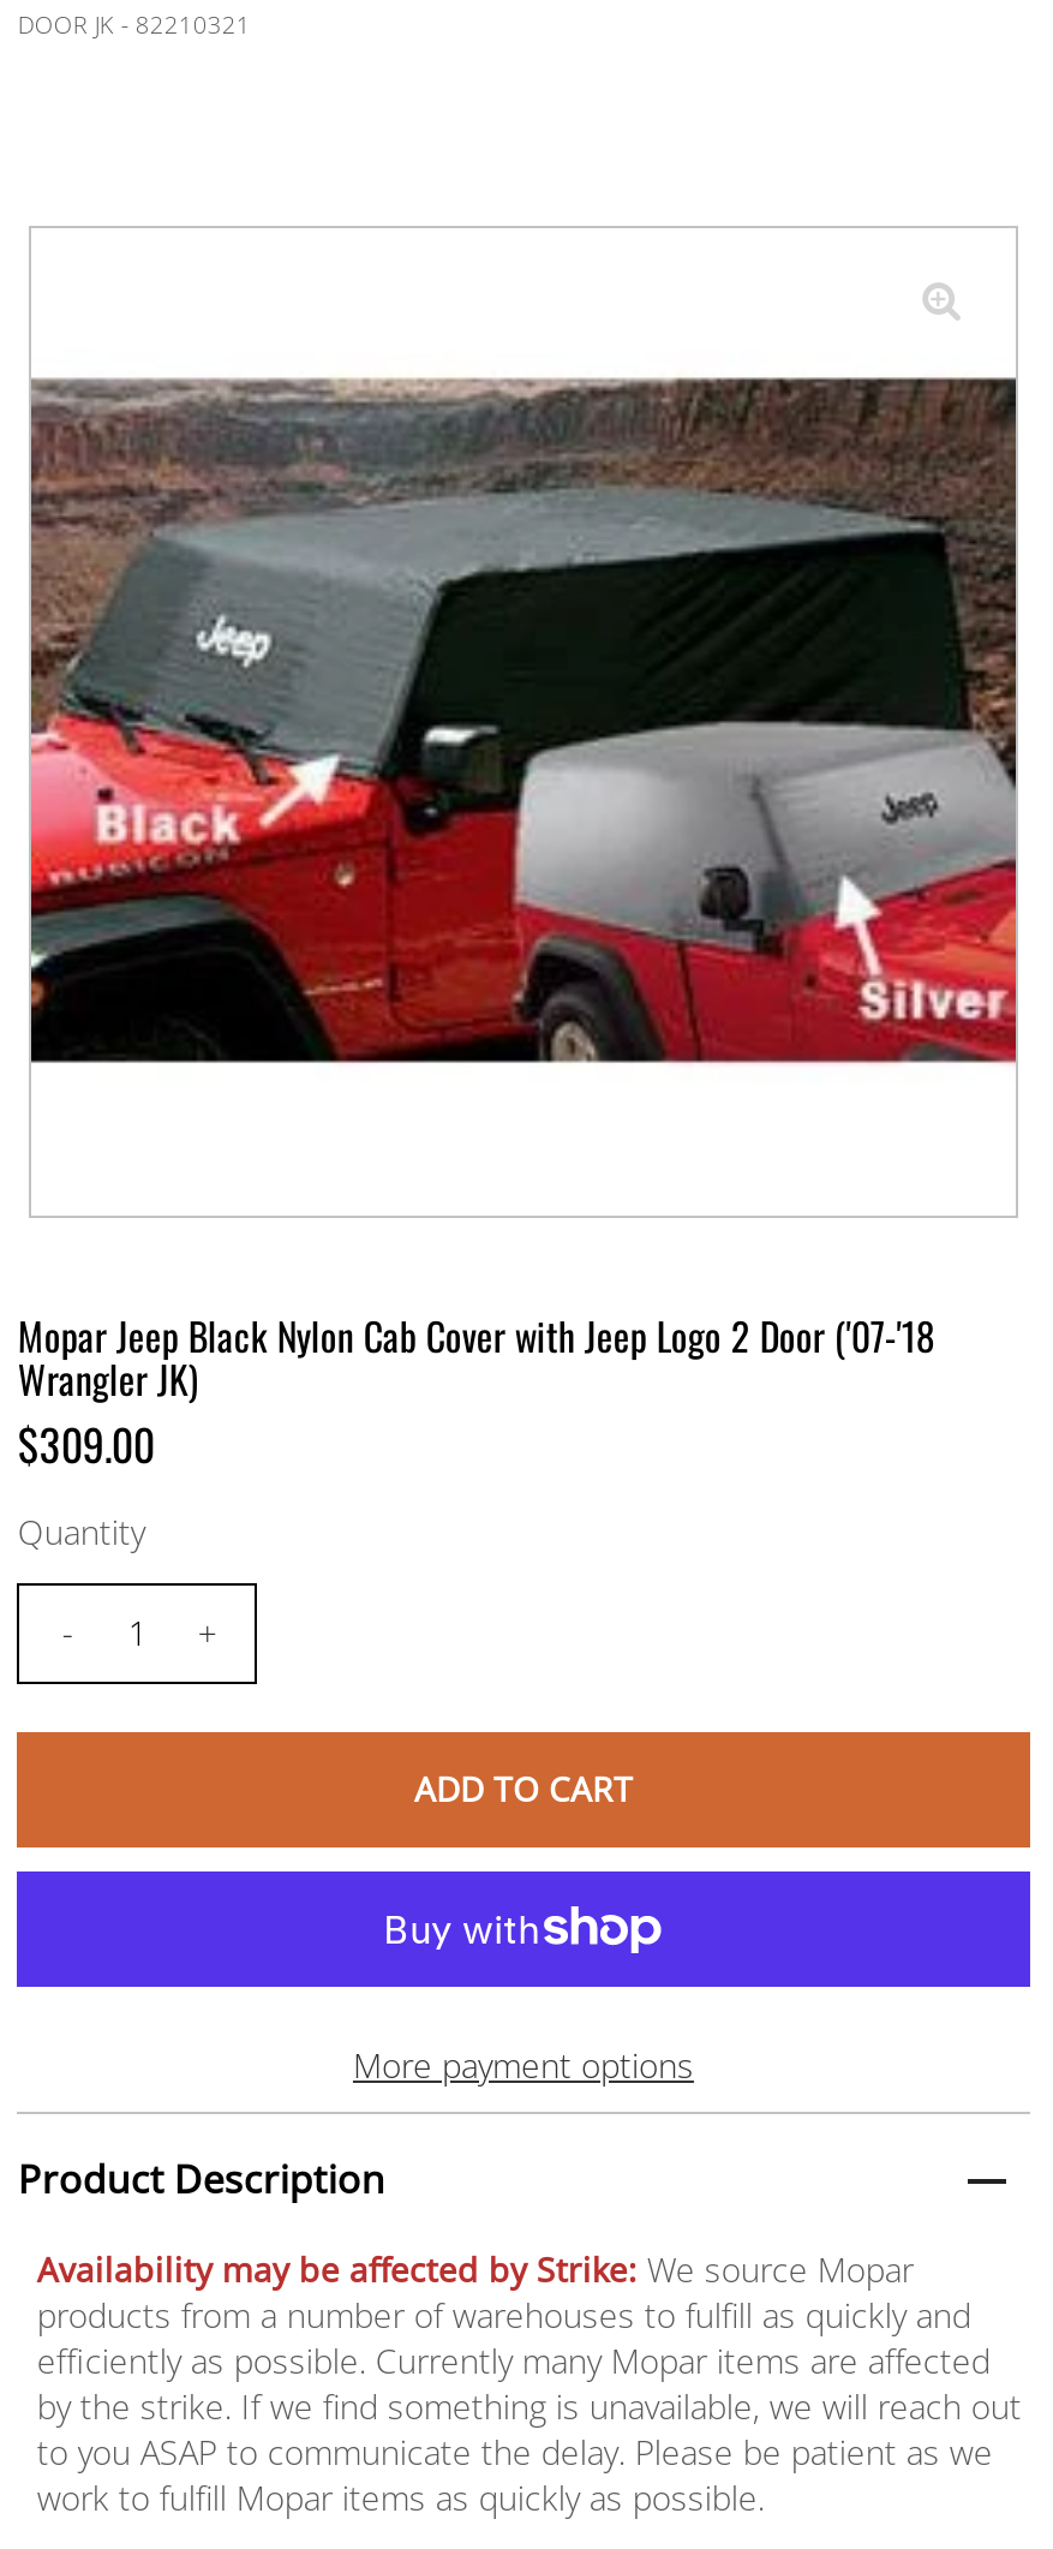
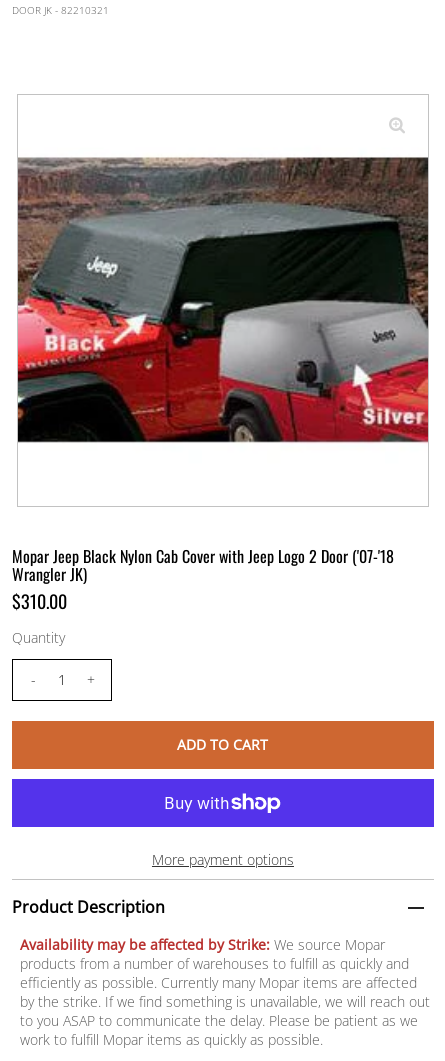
- $309.00
+ $310.00
